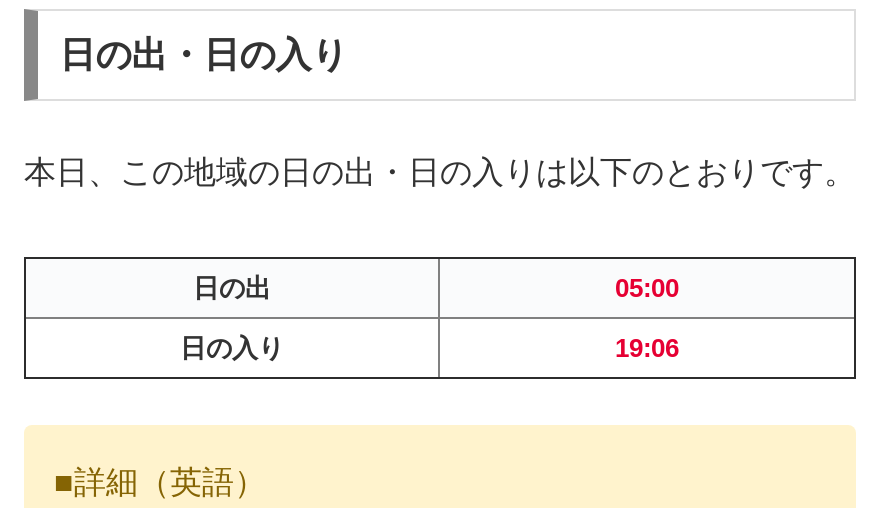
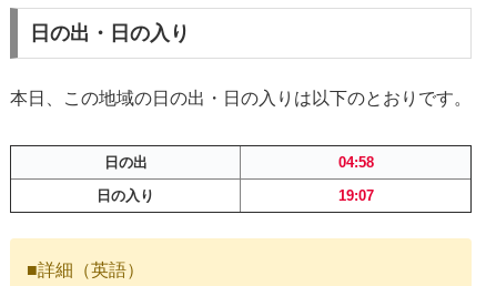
- 05:00
+ 04:58

- 19:06
+ 19:07
